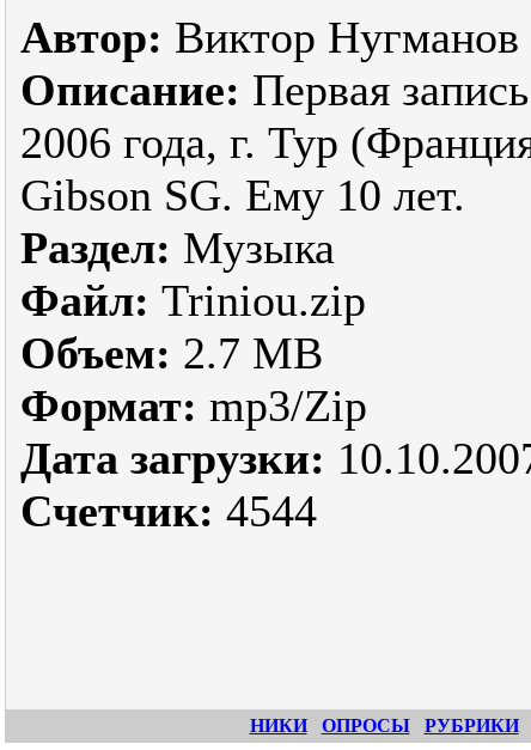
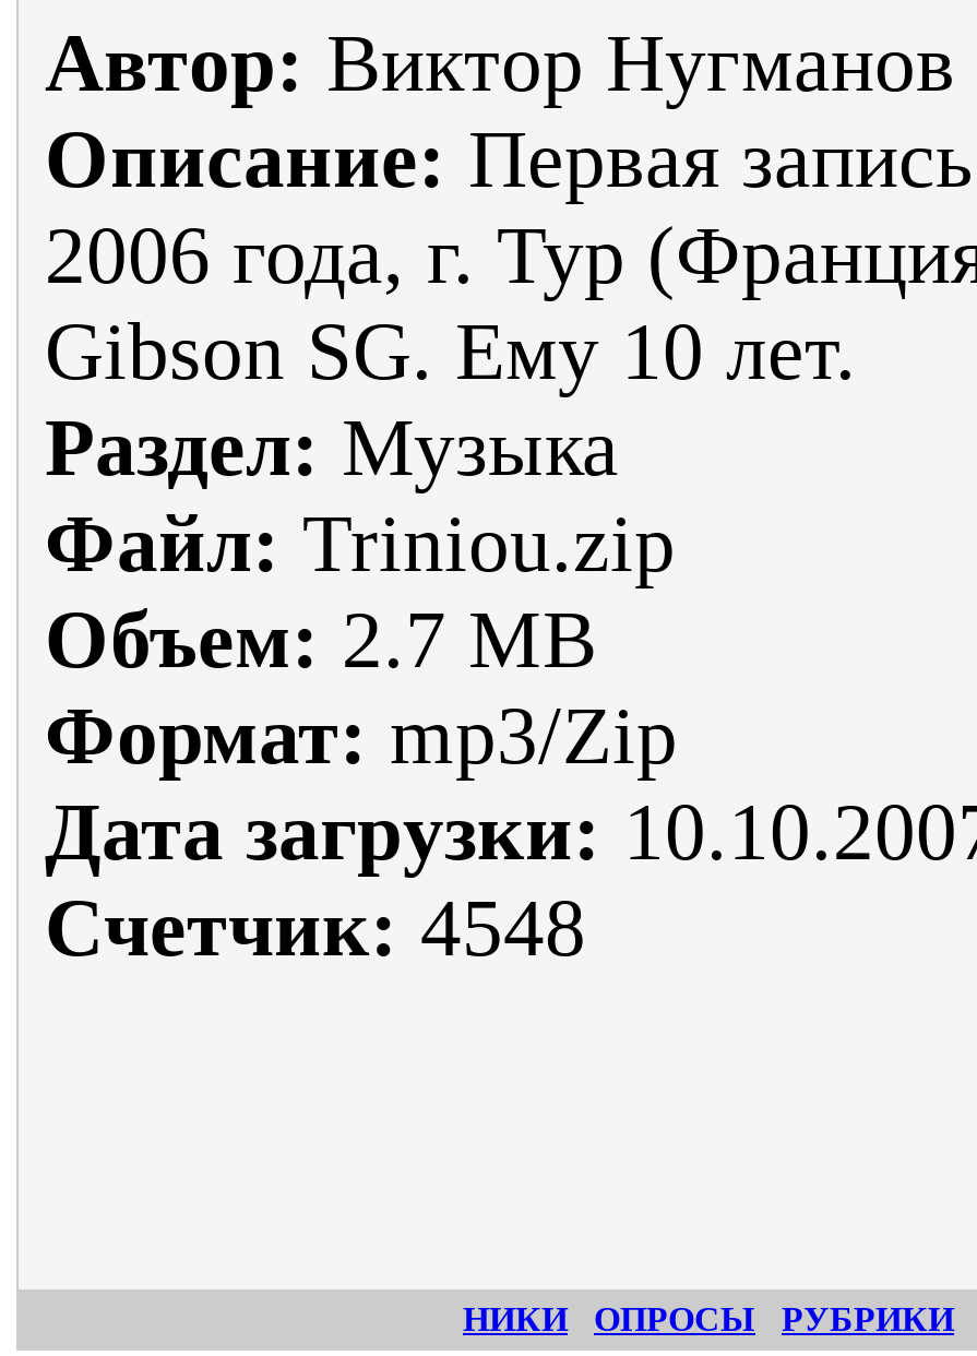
- Счетчик: 4544
+ Счетчик: 4548
